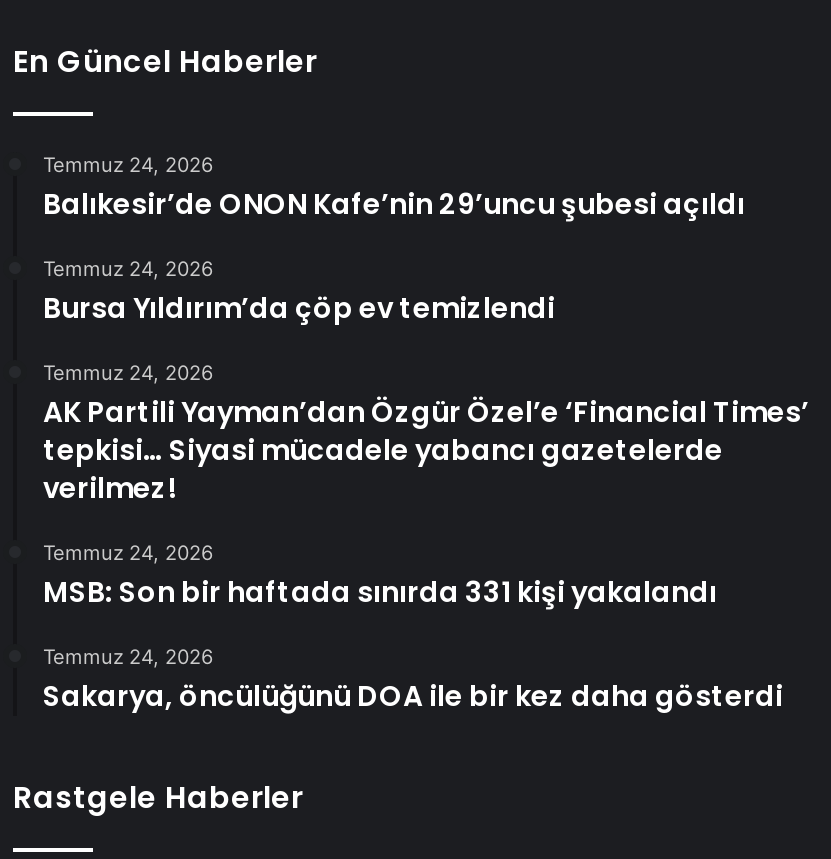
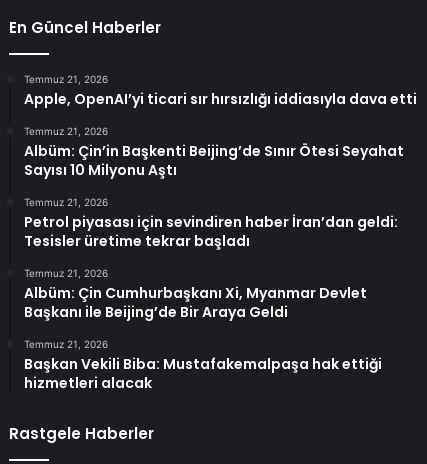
- Temmuz 24, 2026
- Balıkesir’de ONON Kafe’nin 29’uncu şubesi açıldı
+ Temmuz 21, 2026
+ Apple, OpenAI’yi ticari sır hırsızlığı iddiasıyla dava etti

- Temmuz 24, 2026
- Bursa Yıldırım’da çöp ev temizlendi
+ Temmuz 21, 2026
+ Albüm: Çin’in Başkenti Beijing’de Sınır Ötesi Seyahat
+ Sayısı 10 Milyonu Aştı

- Temmuz 24, 2026
- AK Partili Yayman’dan Özgür Özel’e ‘Financial Times’
- tepkisi… Siyasi mücadele yabancı gazetelerde
- verilmez!
+ Temmuz 21, 2026
+ Petrol piyasası için sevindiren haber İran’dan geldi:
+ Tesisler üretime tekrar başladı

- Temmuz 24, 2026
- MSB: Son bir haftada sınırda 331 kişi yakalandı
+ Temmuz 21, 2026
+ Albüm: Çin Cumhurbaşkanı Xi, Myanmar Devlet
+ Başkanı ile Beijing’de Bir Araya Geldi

- Temmuz 24, 2026
- Sakarya, öncülüğünü DOA ile bir kez daha gösterdi
+ Temmuz 21, 2026
+ Başkan Vekili Biba: Mustafakemalpaşa hak ettiği
+ hizmetleri alacak
